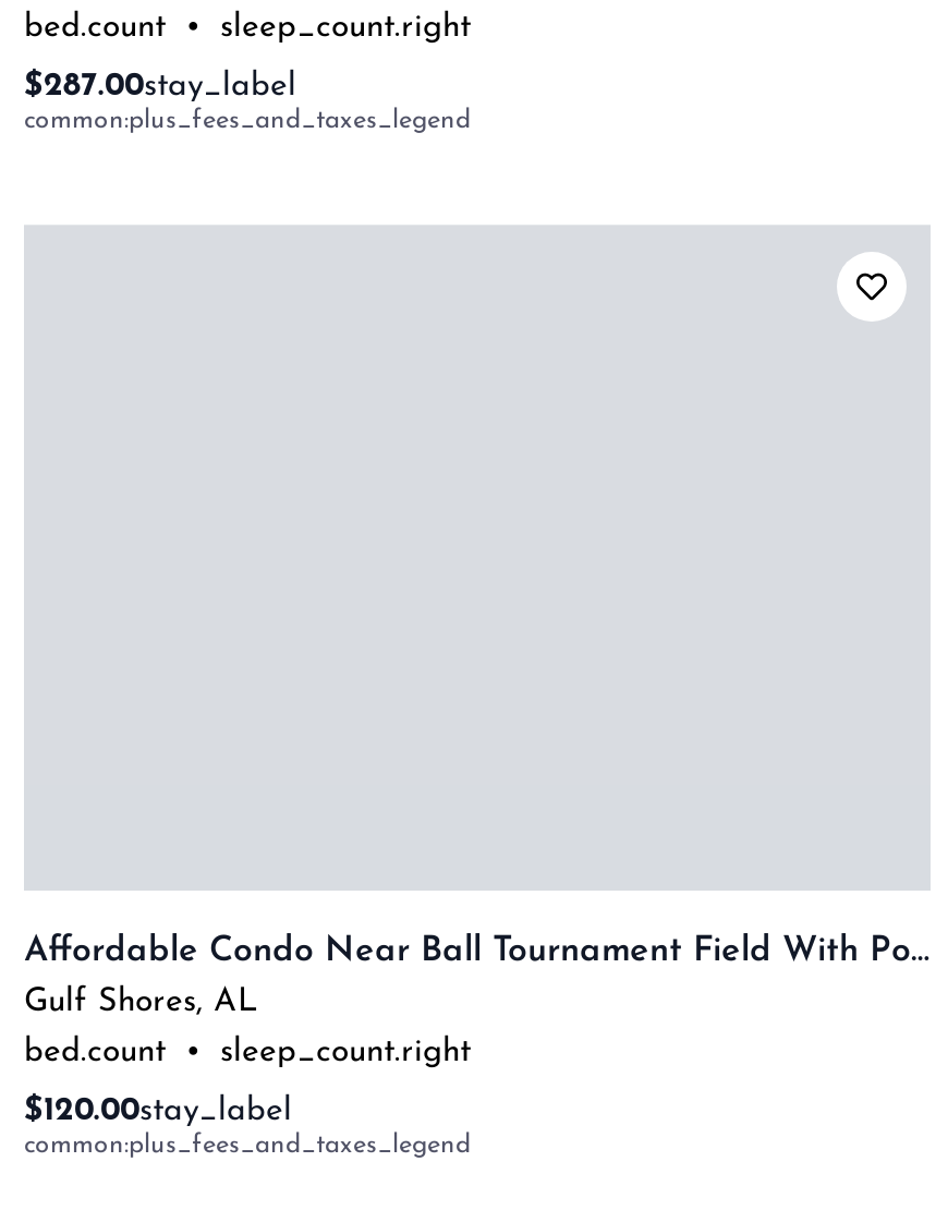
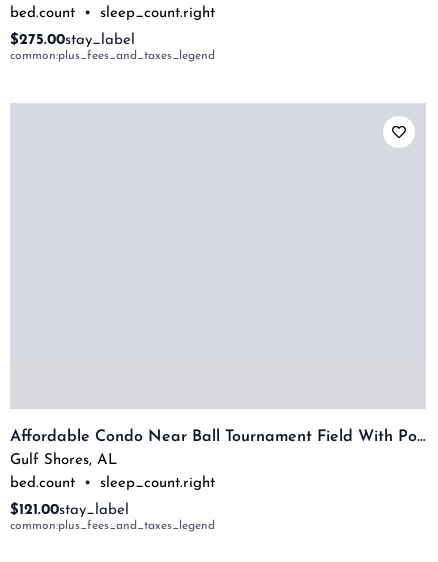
- $287.00stay_label
+ $275.00stay_label

- $120.00stay_label
+ $121.00stay_label
